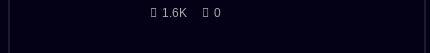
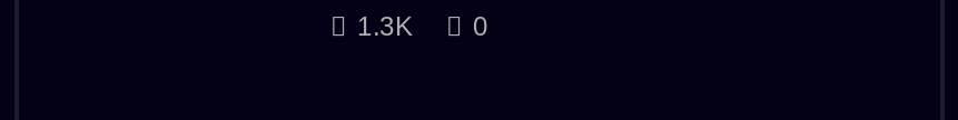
- 1.6K 0
+ 1.3K 0
